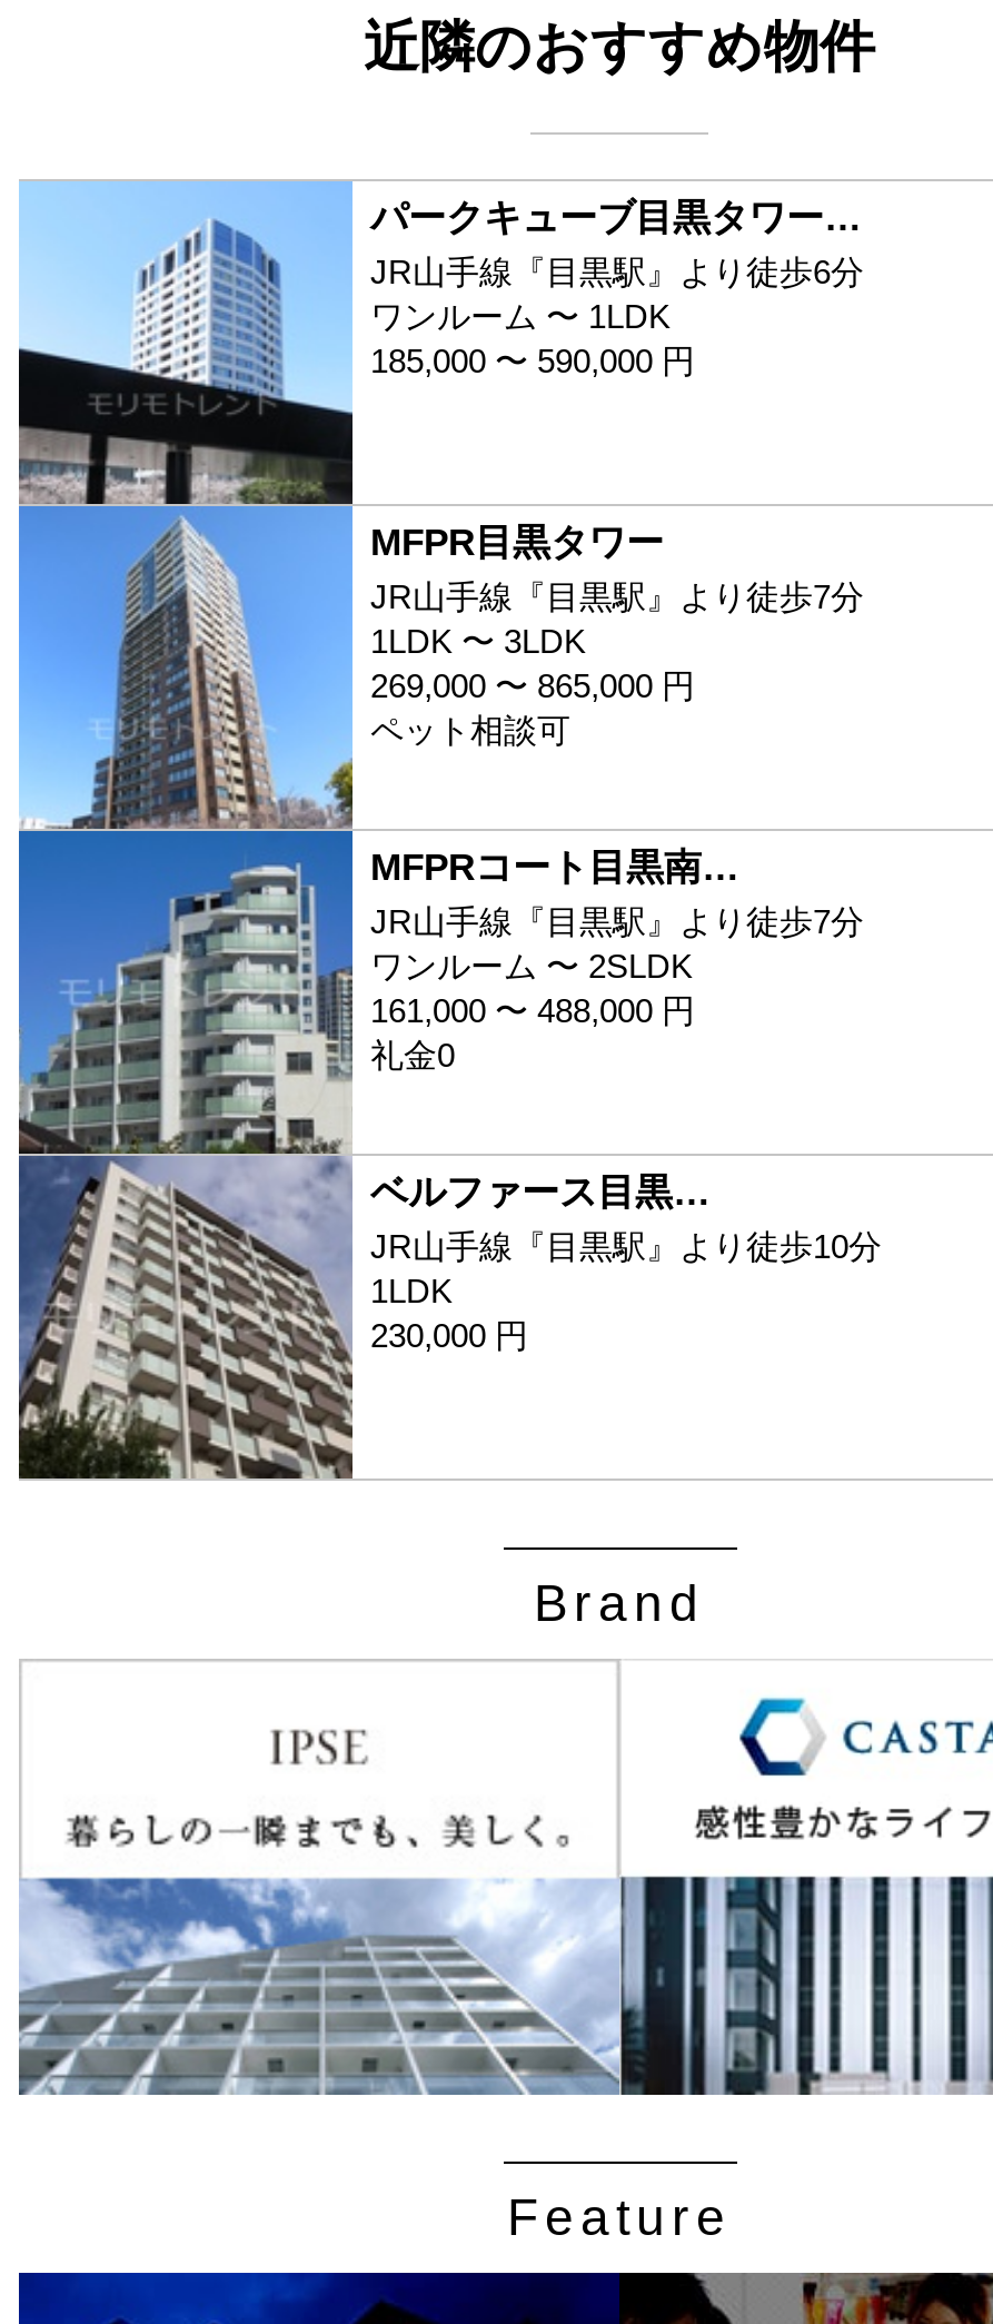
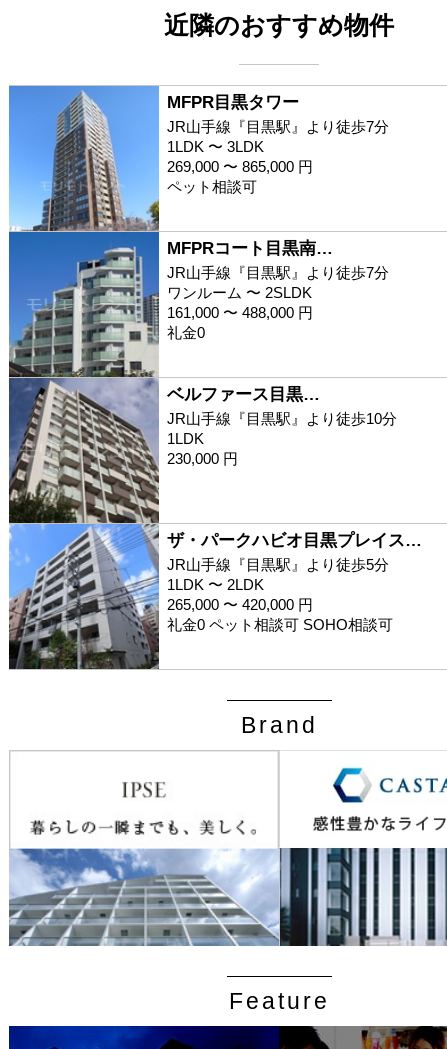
- [image]
- パークキューブ目黒タワー…
- JR山手線『目黒駅』より徒歩6分
- ワンルーム 〜 1LDK
- 185,000 〜 590,000 円

moved up: MFPR目黒タワー | JR山手線『目黒駅』より徒歩7分 | 1LDK 〜 3LDK | ... | 1LDK | 230,000 円

+ [image]
+ ザ・パークハビオ目黒プレイス…
+ JR山手線『目黒駅』より徒歩5分
+ 1LDK 〜 2LDK
+ 265,000 〜 420,000 円
+ 礼金0 ペット相談可 SOHO相談可
